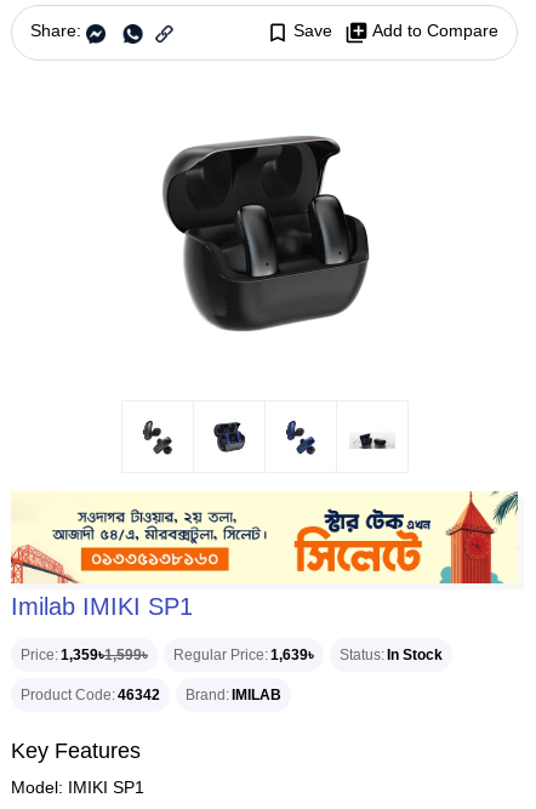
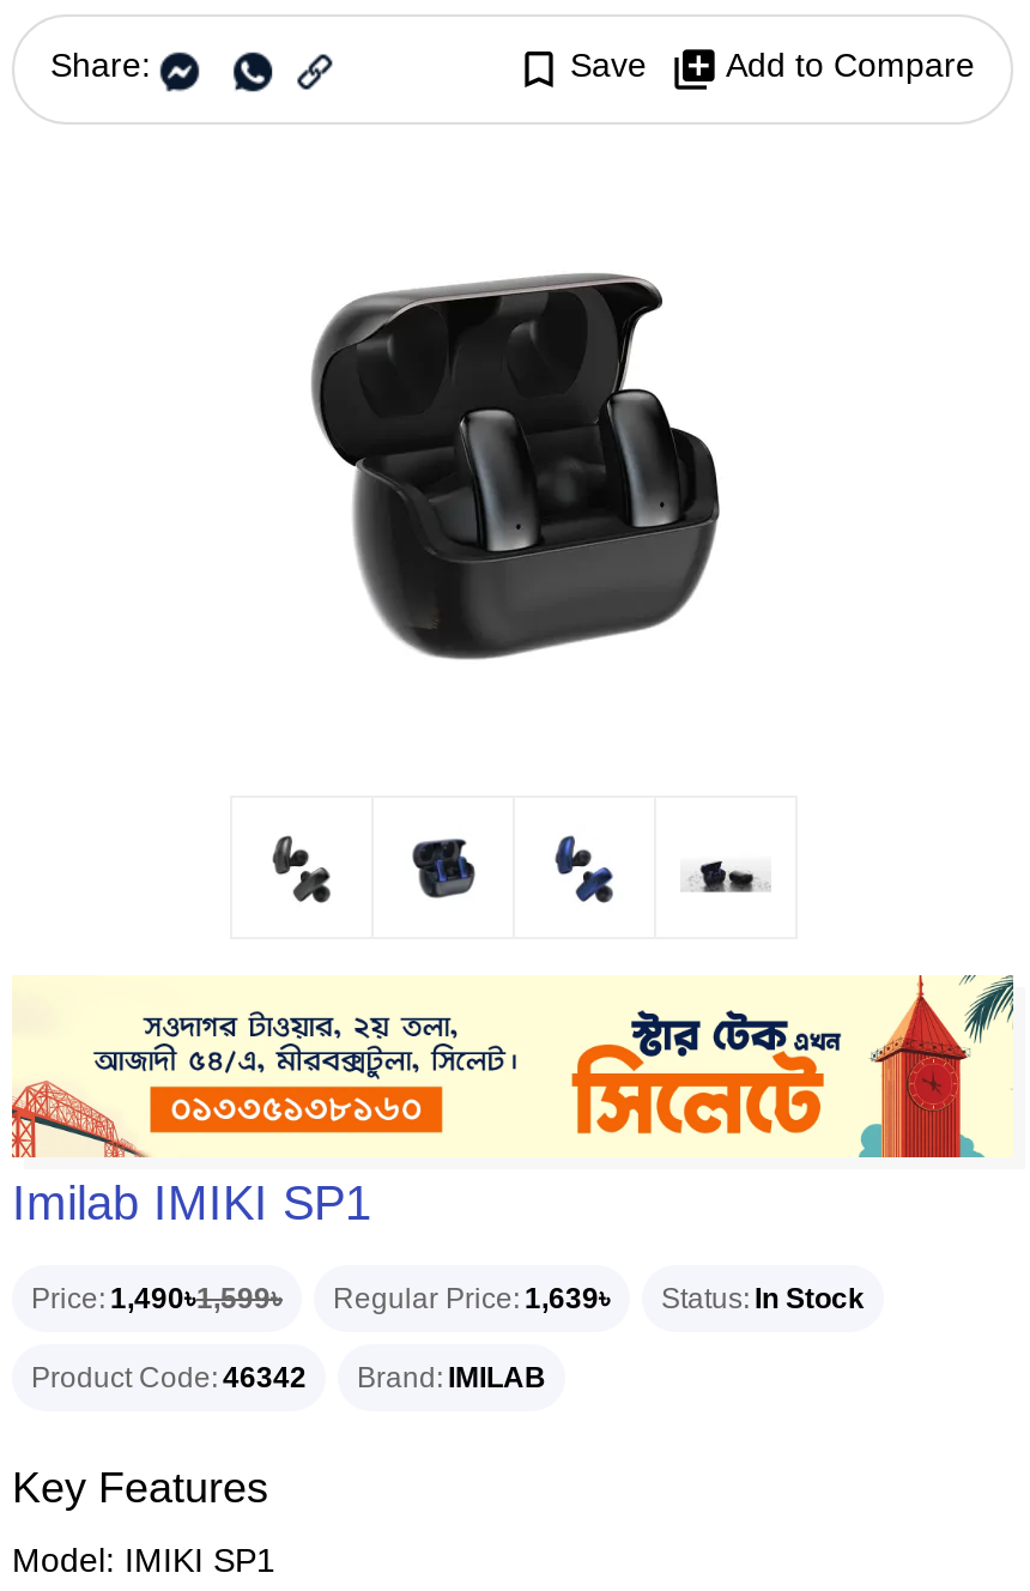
- Price 1,359৳1,599৳ Regular Price 1,639৳ Status In Stock
+ Price 1,490৳1,599৳ Regular Price 1,639৳ Status In Stock
